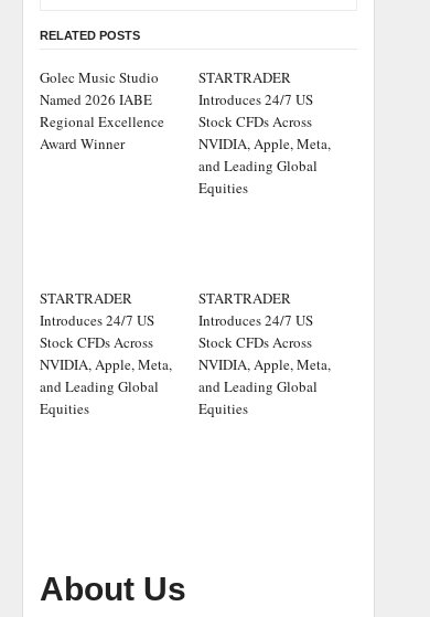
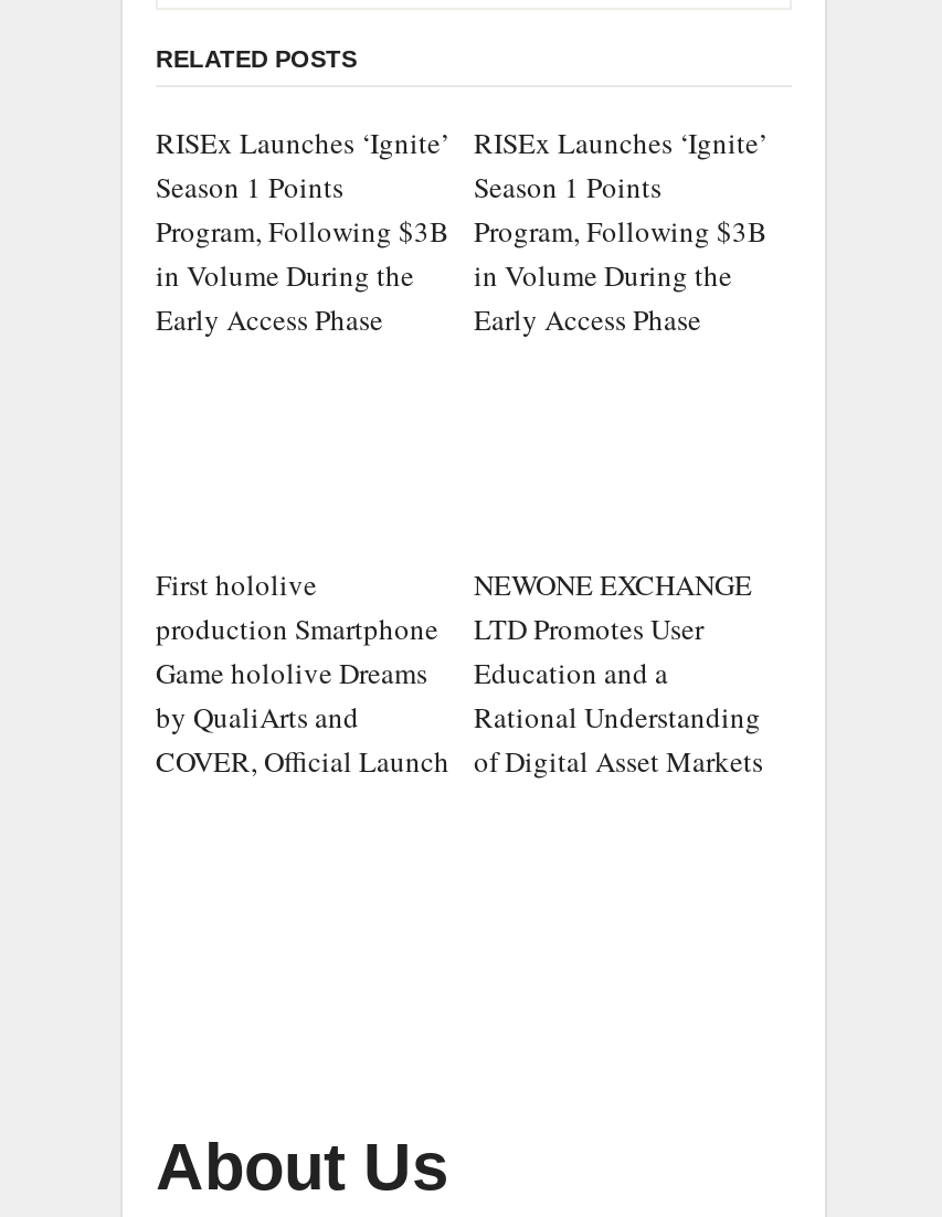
- Golec Music Studio
- Named 2026 IABE
- Regional Excellence
- Award Winner
+ RISEx Launches ‘Ignite’
+ Season 1 Points
+ Program, Following $3B
+ in Volume During the
+ Early Access Phase

- STARTRADER
- Introduces 24/7 US
- Stock CFDs Across
- NVIDIA, Apple, Meta,
- and Leading Global
- Equities
+ RISEx Launches ‘Ignite’
+ Season 1 Points
+ Program, Following $3B
+ in Volume During the
+ Early Access Phase

- STARTRADER
- Introduces 24/7 US
- Stock CFDs Across
- NVIDIA, Apple, Meta,
- and Leading Global
- Equities
+ First hololive
+ production Smartphone
+ Game hololive Dreams
+ by QualiArts and
+ COVER, Official Launch

- STARTRADER
- Introduces 24/7 US
- Stock CFDs Across
- NVIDIA, Apple, Meta,
- and Leading Global
- Equities
+ NEWONE EXCHANGE
+ LTD Promotes User
+ Education and a
+ Rational Understanding
+ of Digital Asset Markets
